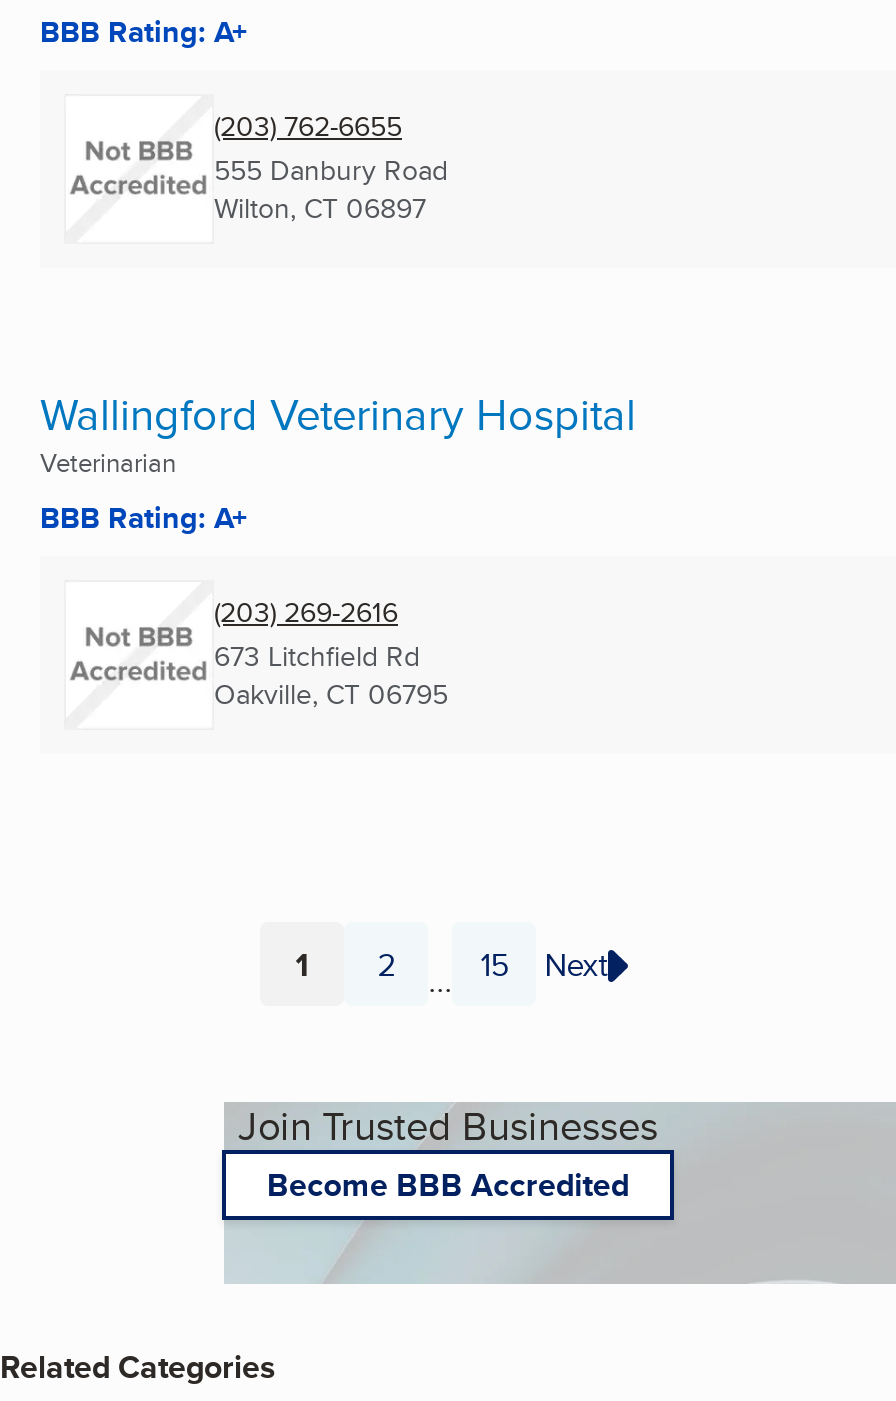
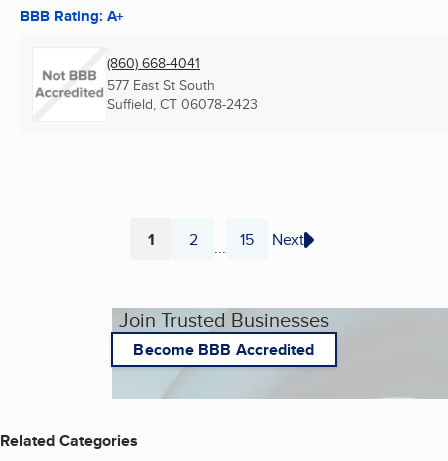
- (203) 762-6655
- 555 Danbury Road
- Wilton, CT 06897
- Wallingford Veterinary Hospital
- Veterinarian
- BBB Rating: A+
- (203) 269-2616
- 673 Litchfield Rd
- Oakville, CT 06795
+ (860) 668-4041
+ 577 East St South
+ Suffield, CT 06078-2423
